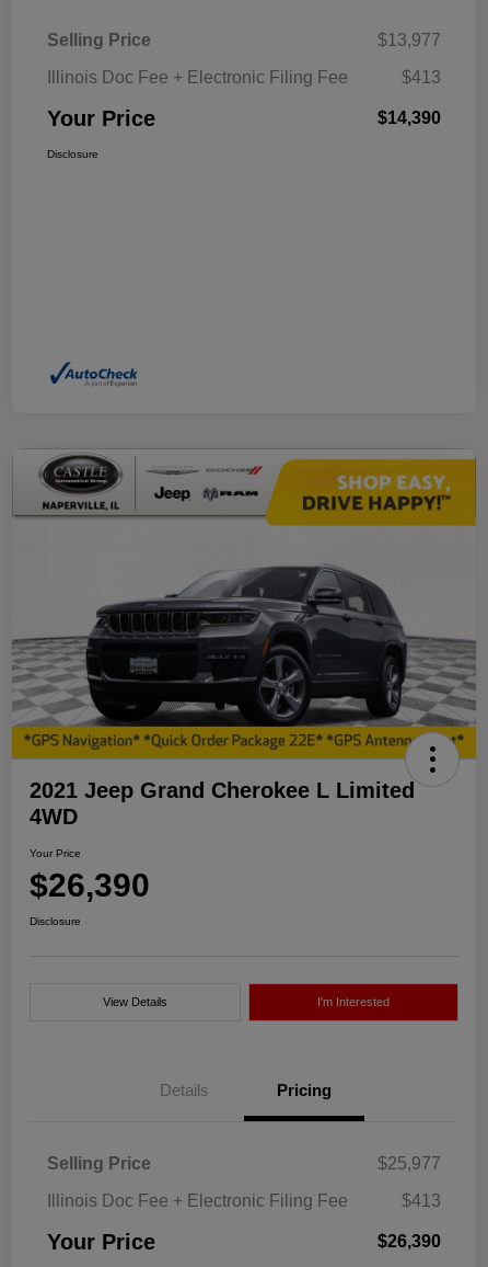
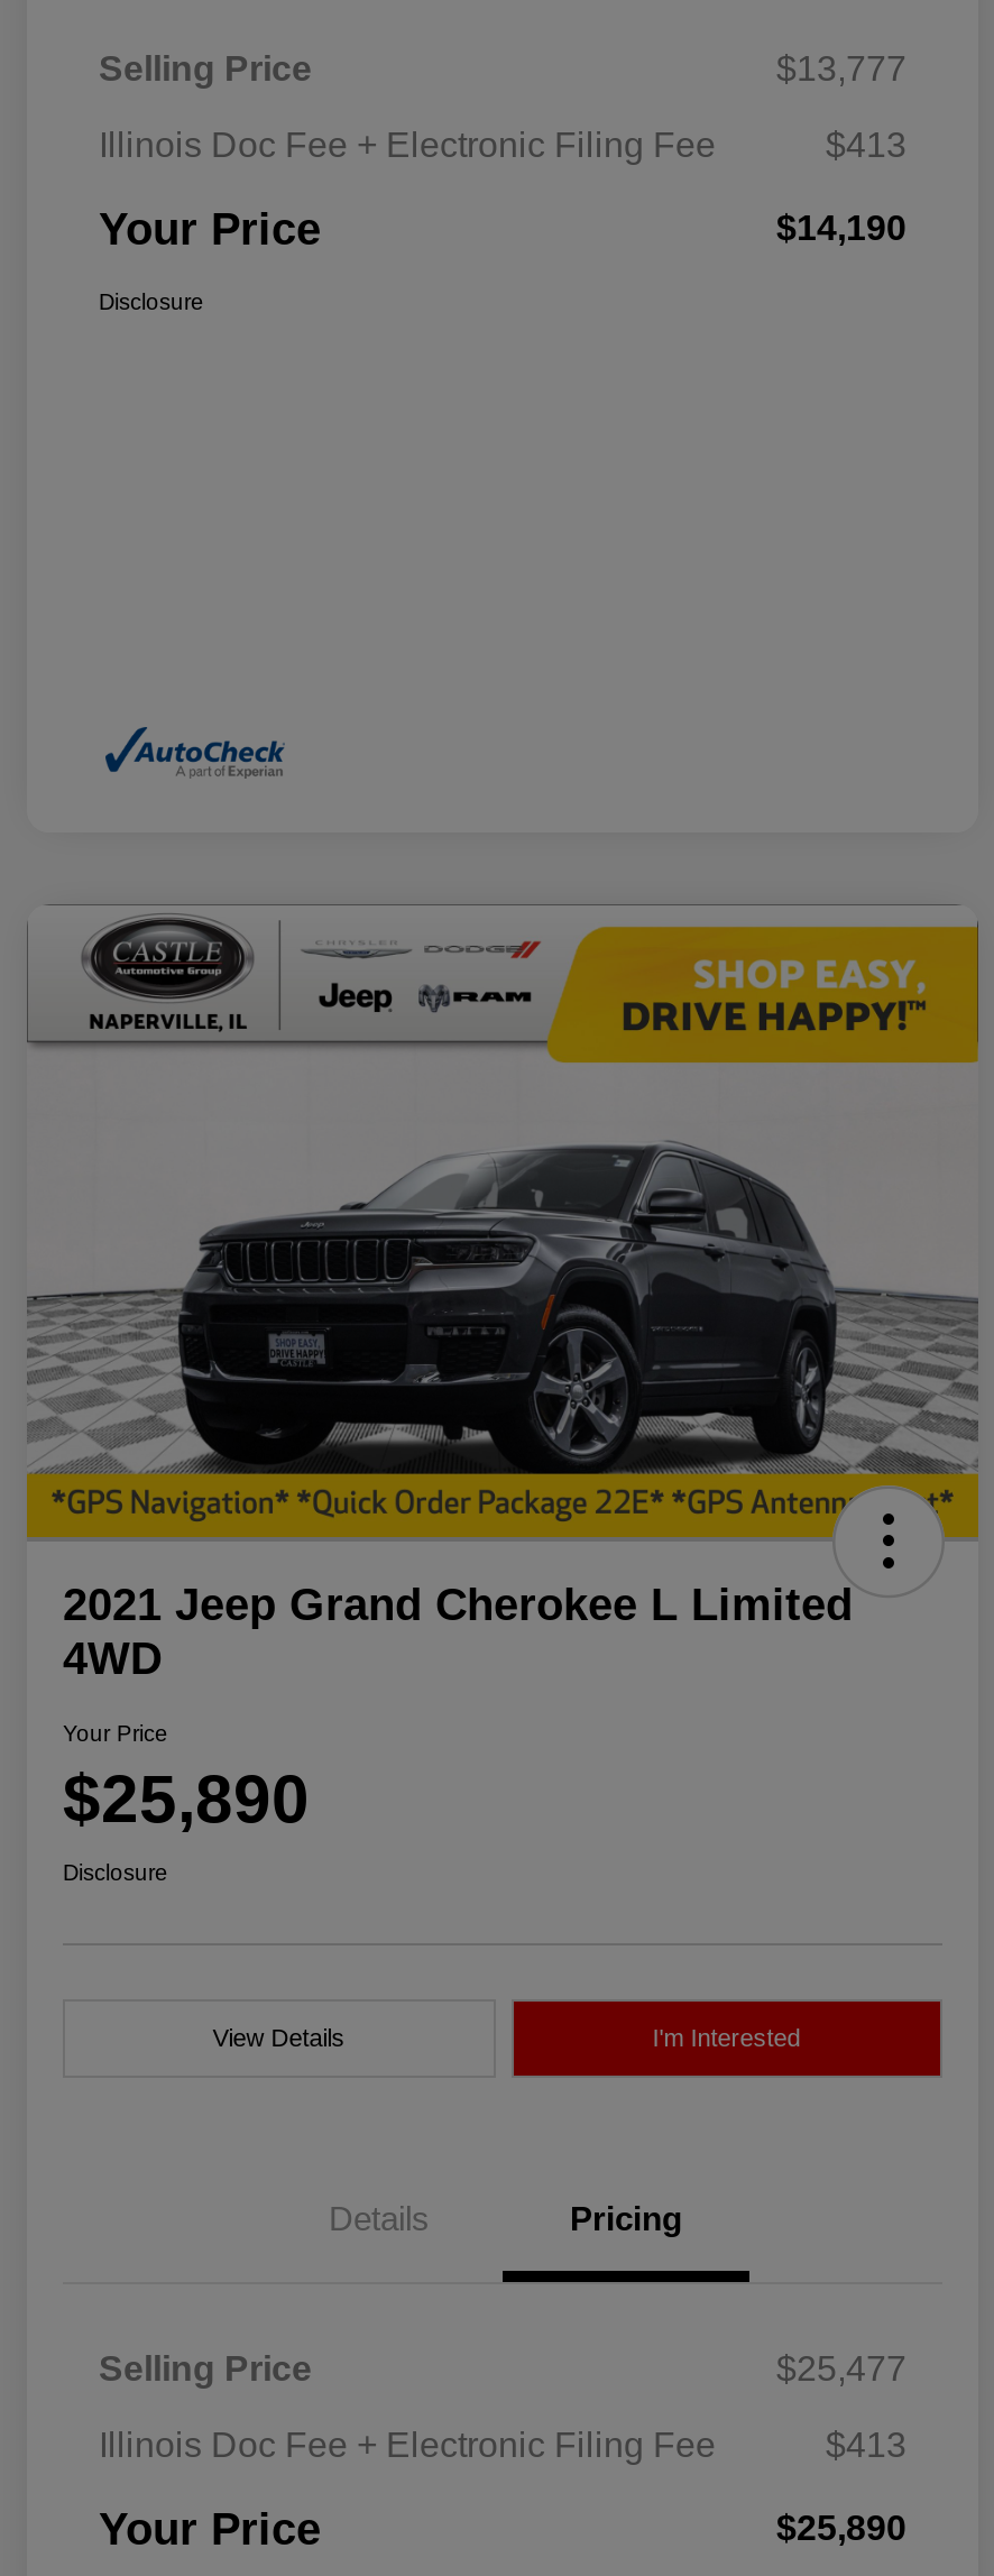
- $13,977
+ $13,777

- $14,390
+ $14,190

- $26,390
+ $25,890

- $25,977
+ $25,477

- $26,390
+ $25,890
